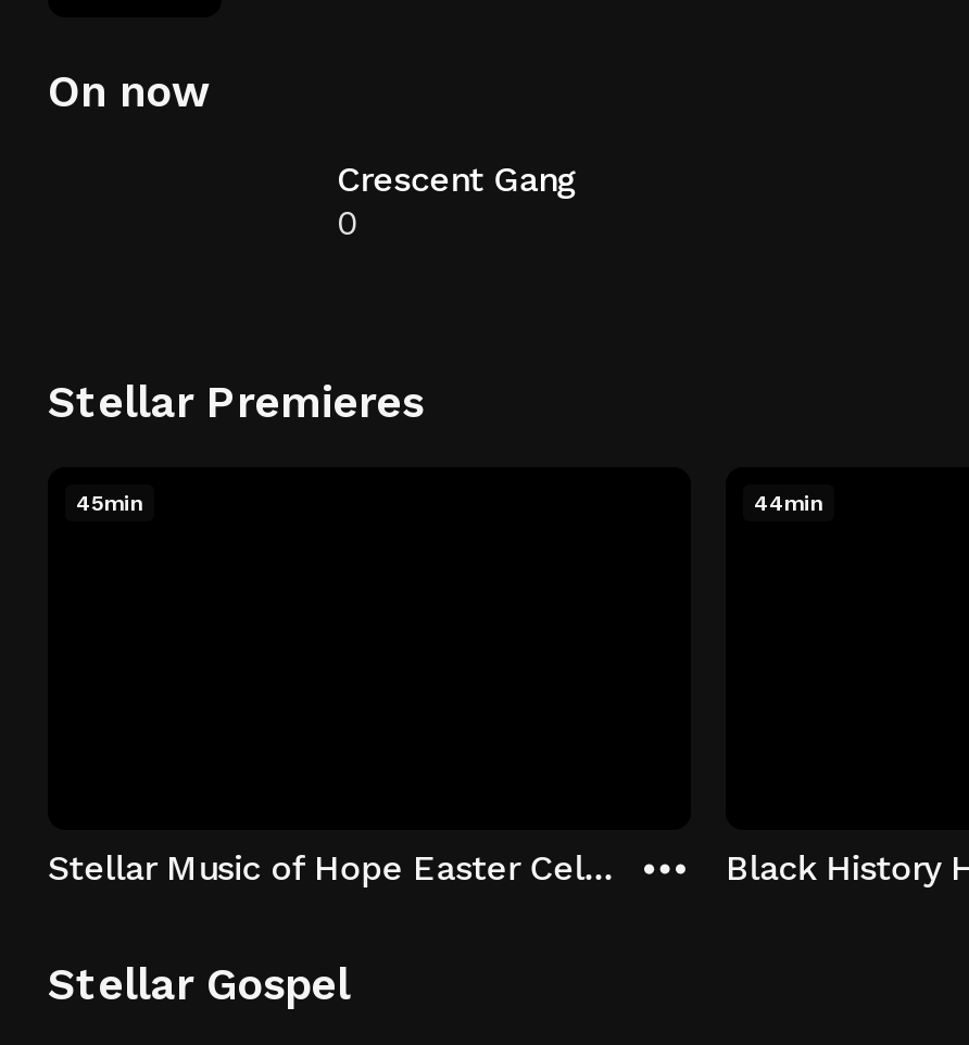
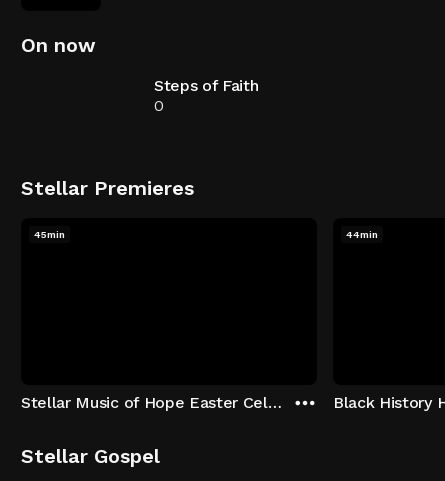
- Crescent Gang
+ Steps of Faith
